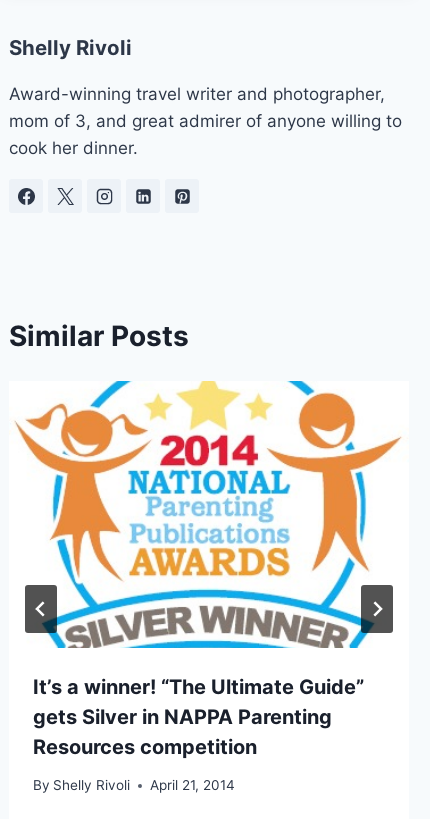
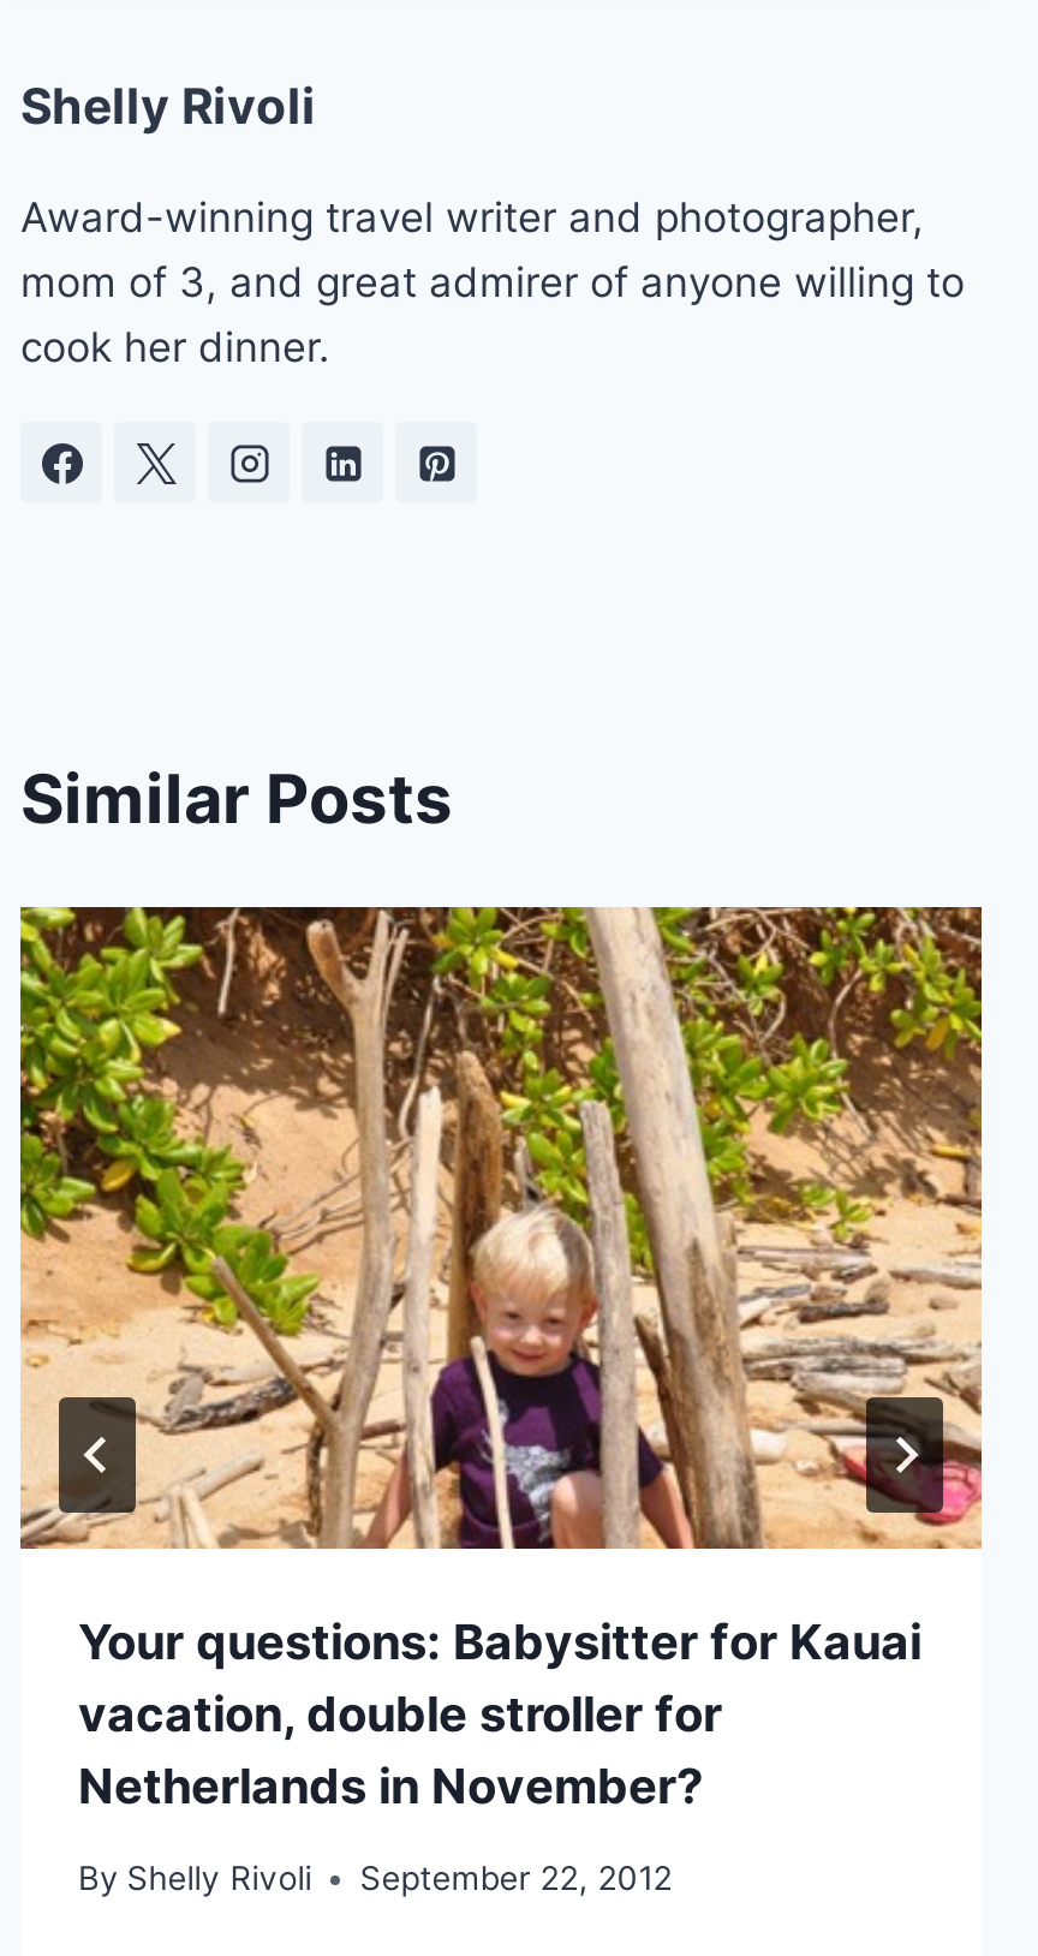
- [image]
- It’s a winner! “The Ultimate Guide”
- gets Silver in NAPPA Parenting
- Resources competition
+ [image]
+ Your questions: Babysitter for Kauai
+ vacation, double stroller for
+ Netherlands in November?

- By Shelly Rivoli April 21, 2014
+ By Shelly Rivoli September 22, 2012
